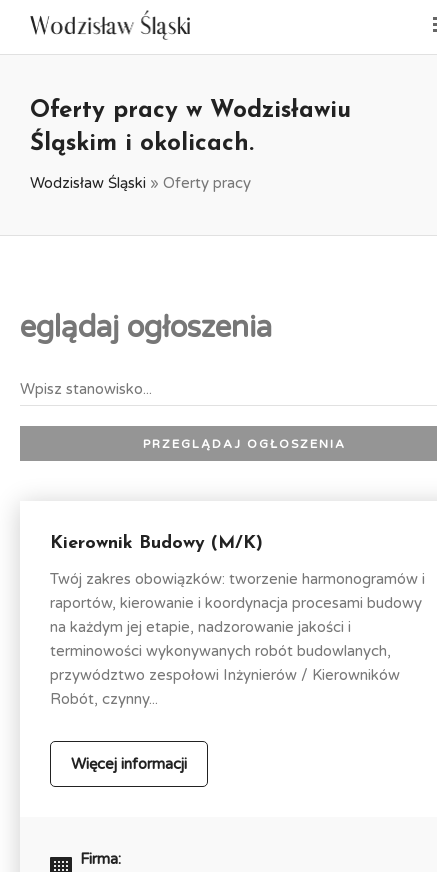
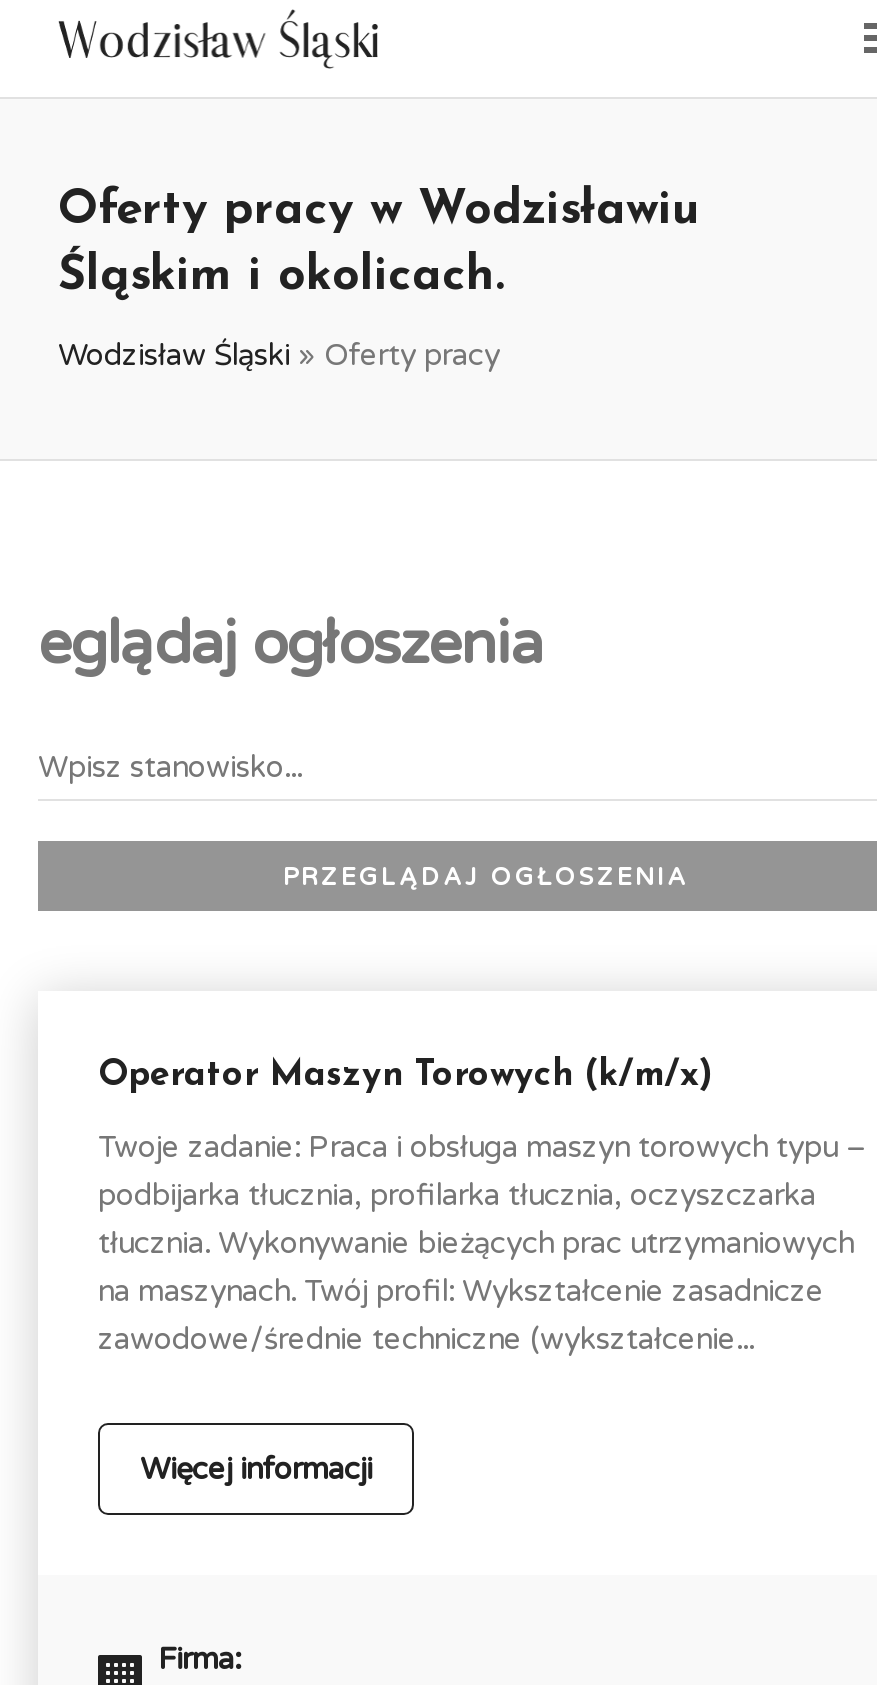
- Kierownik Budowy (M/K)
+ Operator Maszyn Torowych (k/m/x)

- Twój zakres obowiązków: tworzenie harmonogramów i
- raportów, kierowanie i koordynacja procesami budowy
- na każdym jej etapie, nadzorowanie jakości i
- terminowości wykonywanych robót budowlanych,
- przywództwo zespołowi Inżynierów / Kierowników
- Robót, czynny...
+ Twoje zadanie: Praca i obsługa maszyn torowych typu –
+ podbijarka tłucznia, profilarka tłucznia, oczyszczarka
+ tłucznia. Wykonywanie bieżących prac utrzymaniowych
+ na maszynach. Twój profil: Wykształcenie zasadnicze
+ zawodowe/średnie techniczne (wykształcenie...
